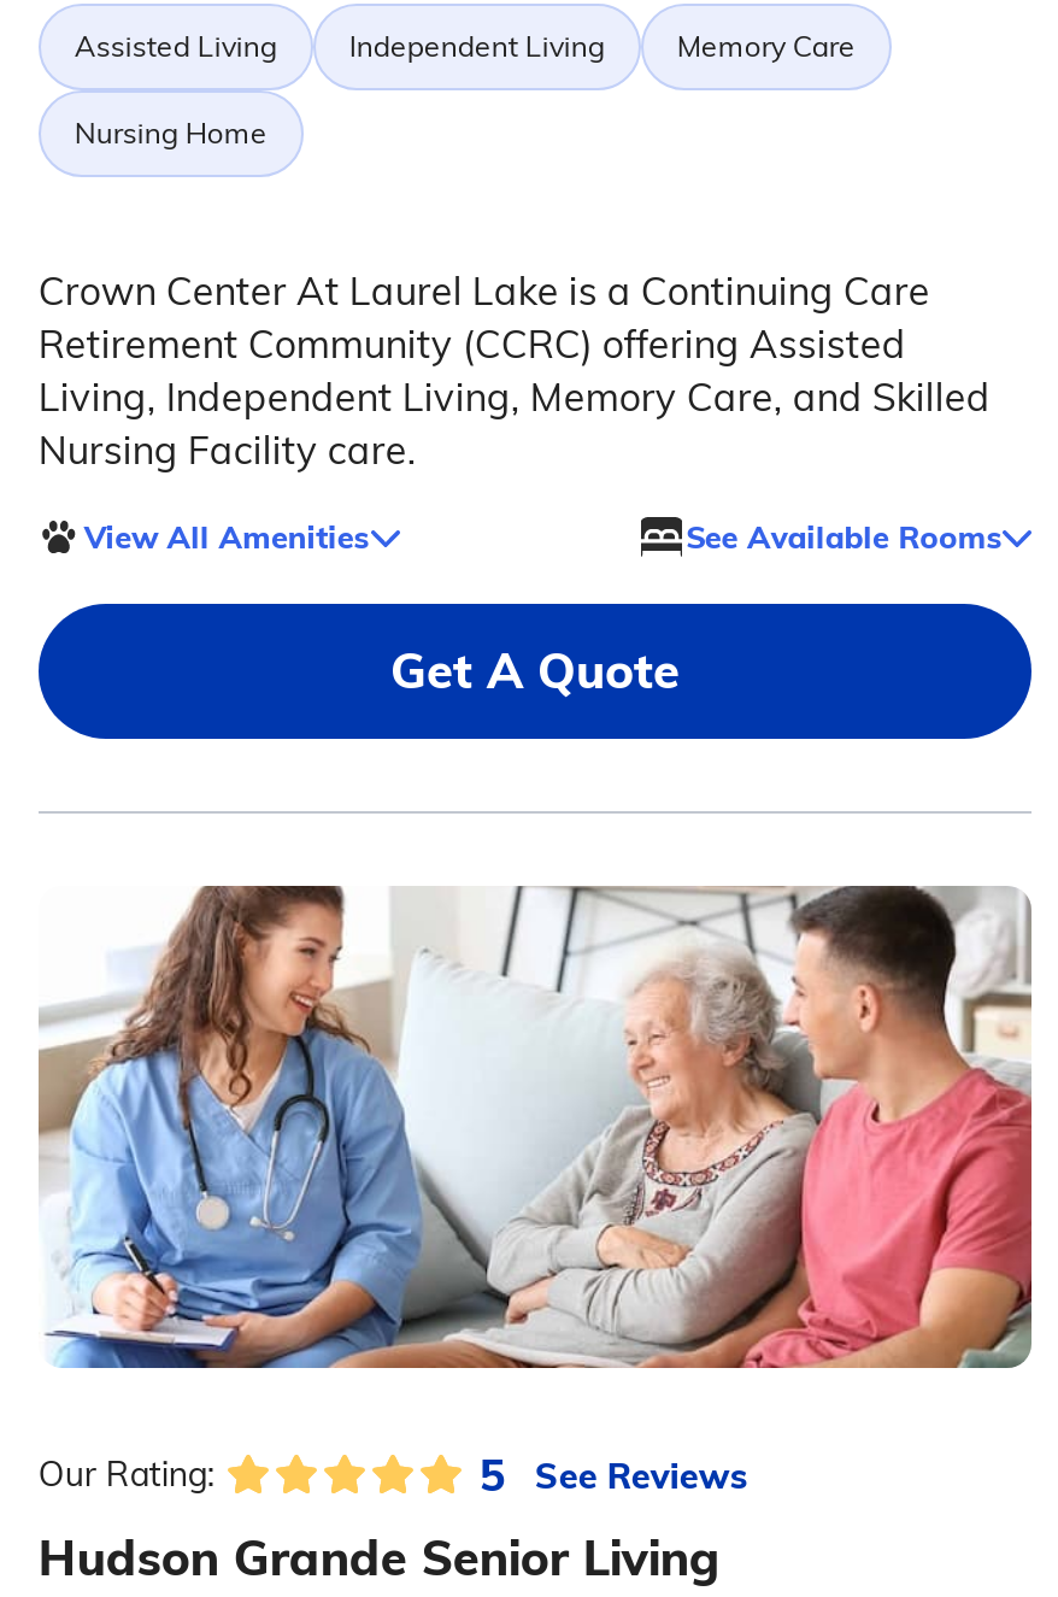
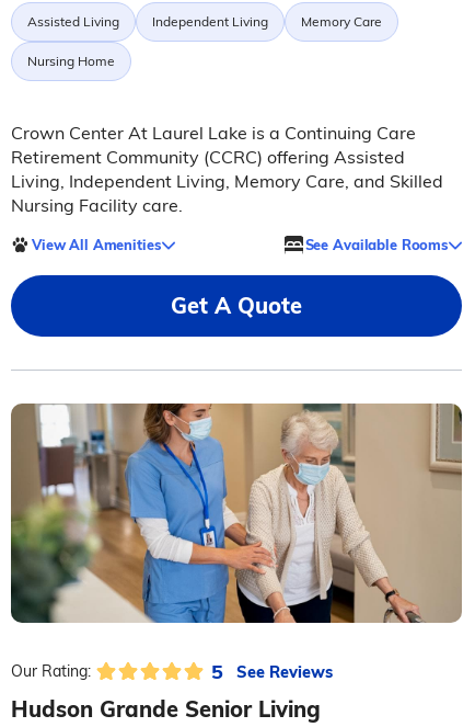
- [image]
+ [image]
